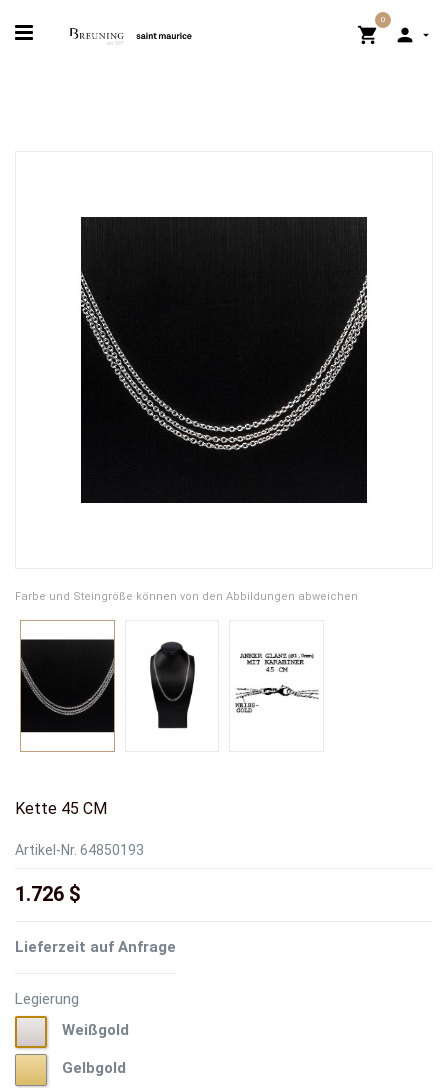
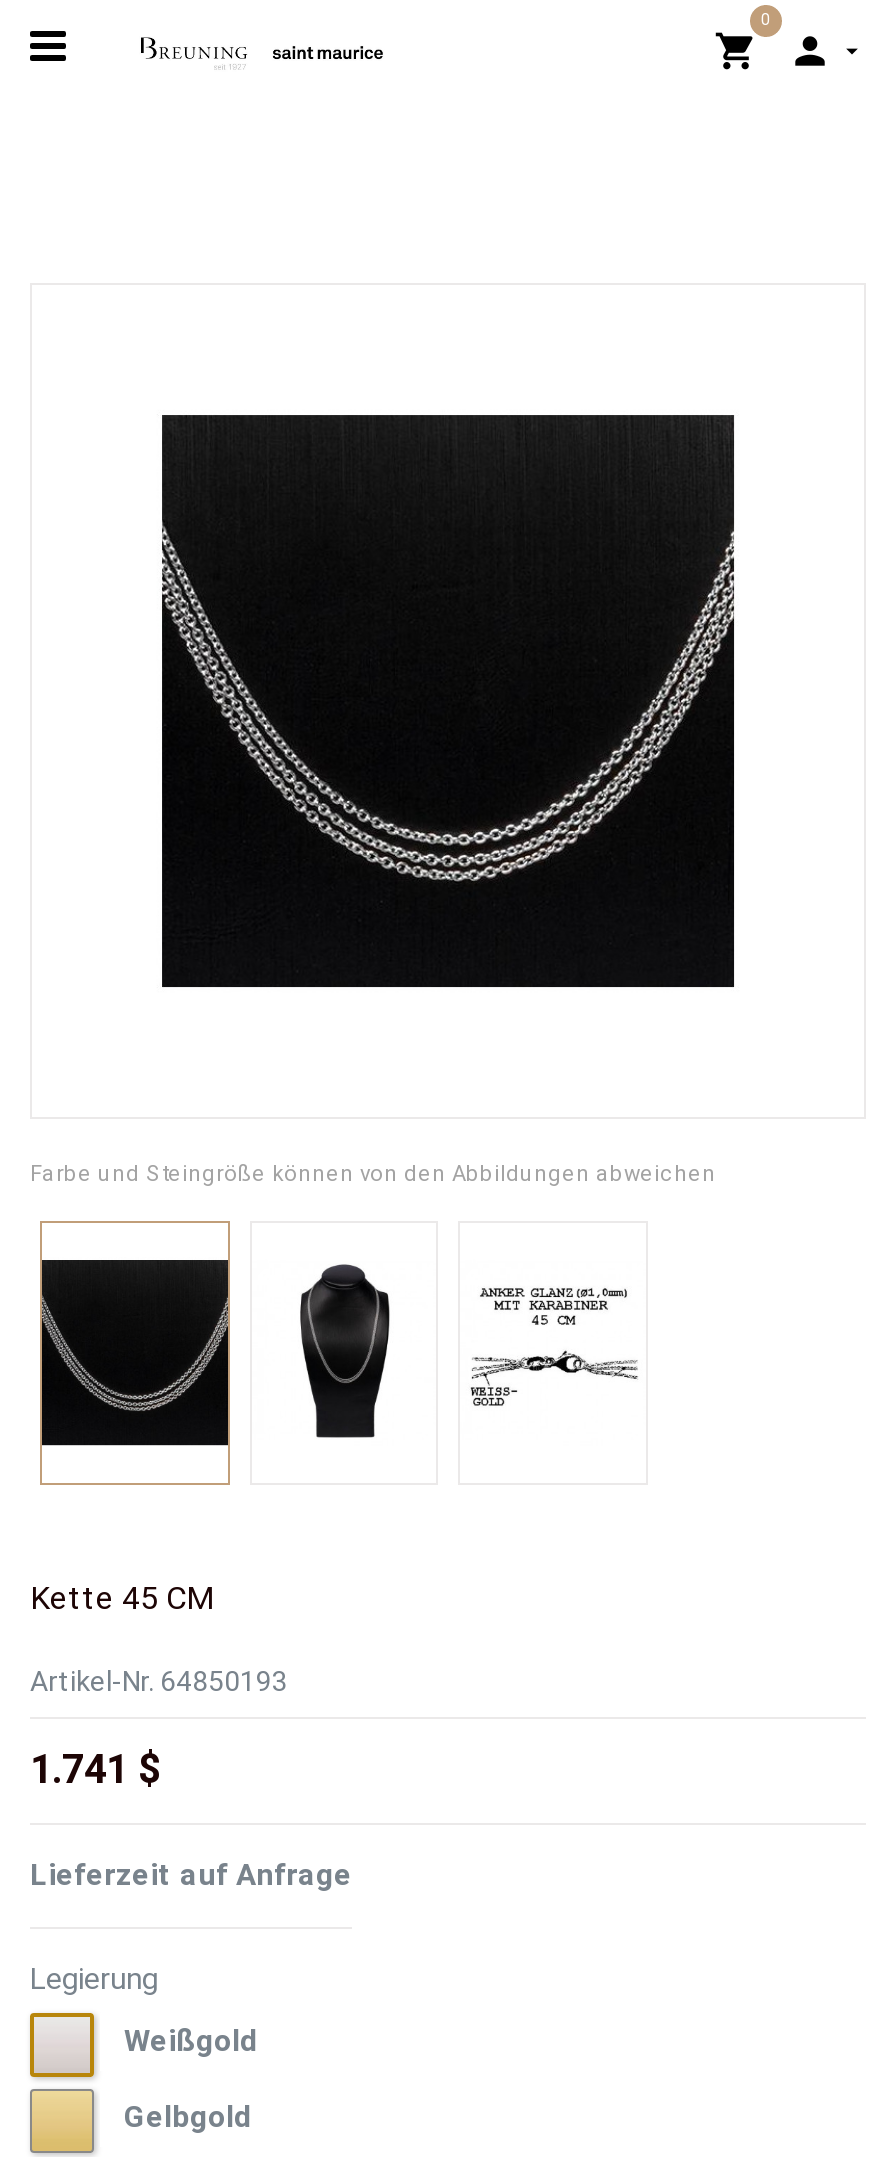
- 1.726 $
+ 1.741 $
